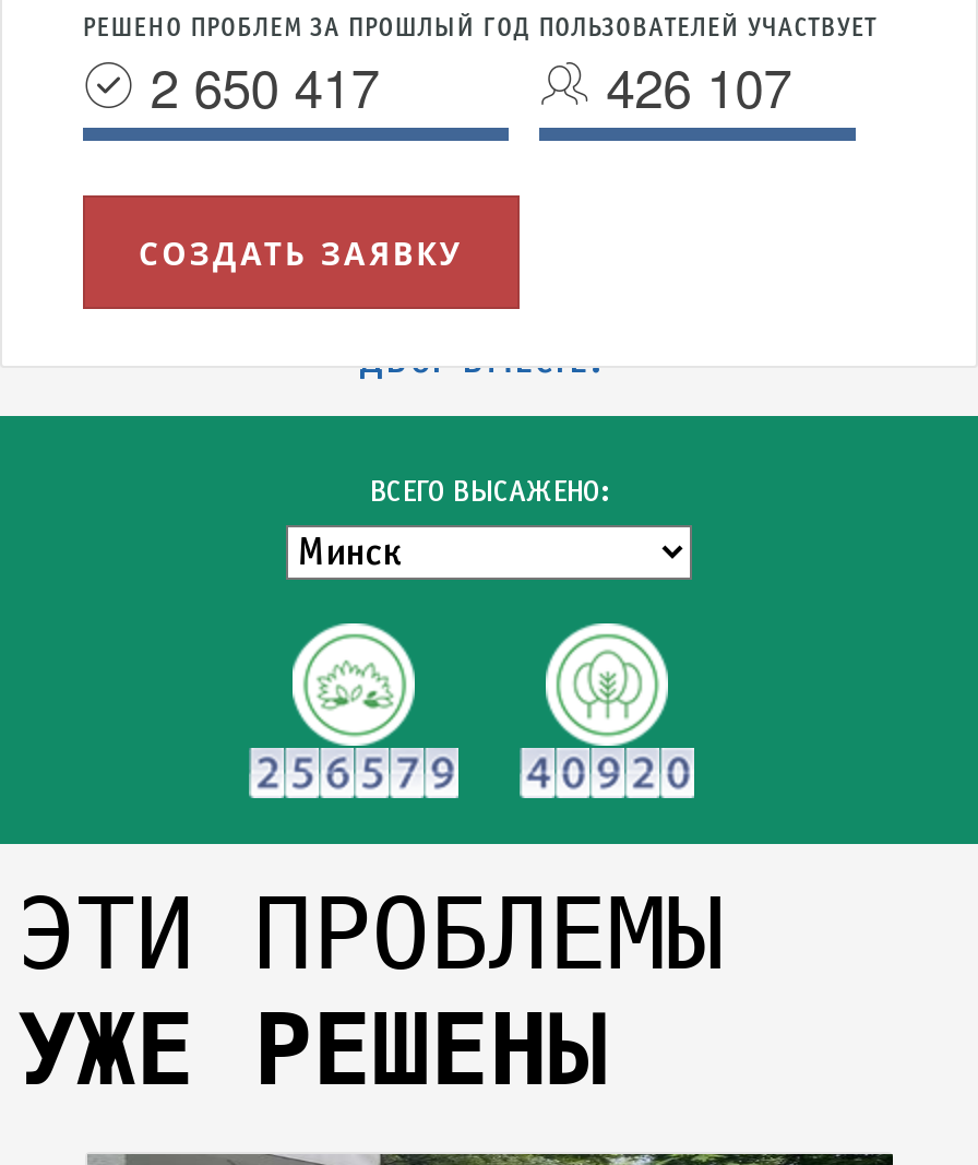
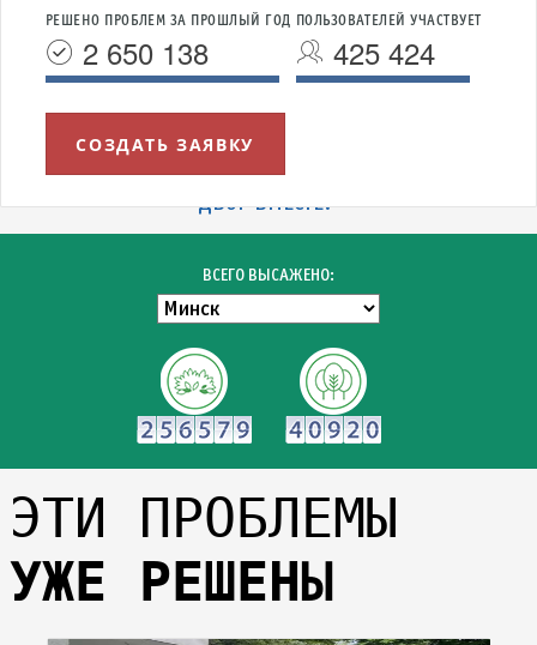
- 2 650 417
+ 2 650 138

- 426 107
+ 425 424
